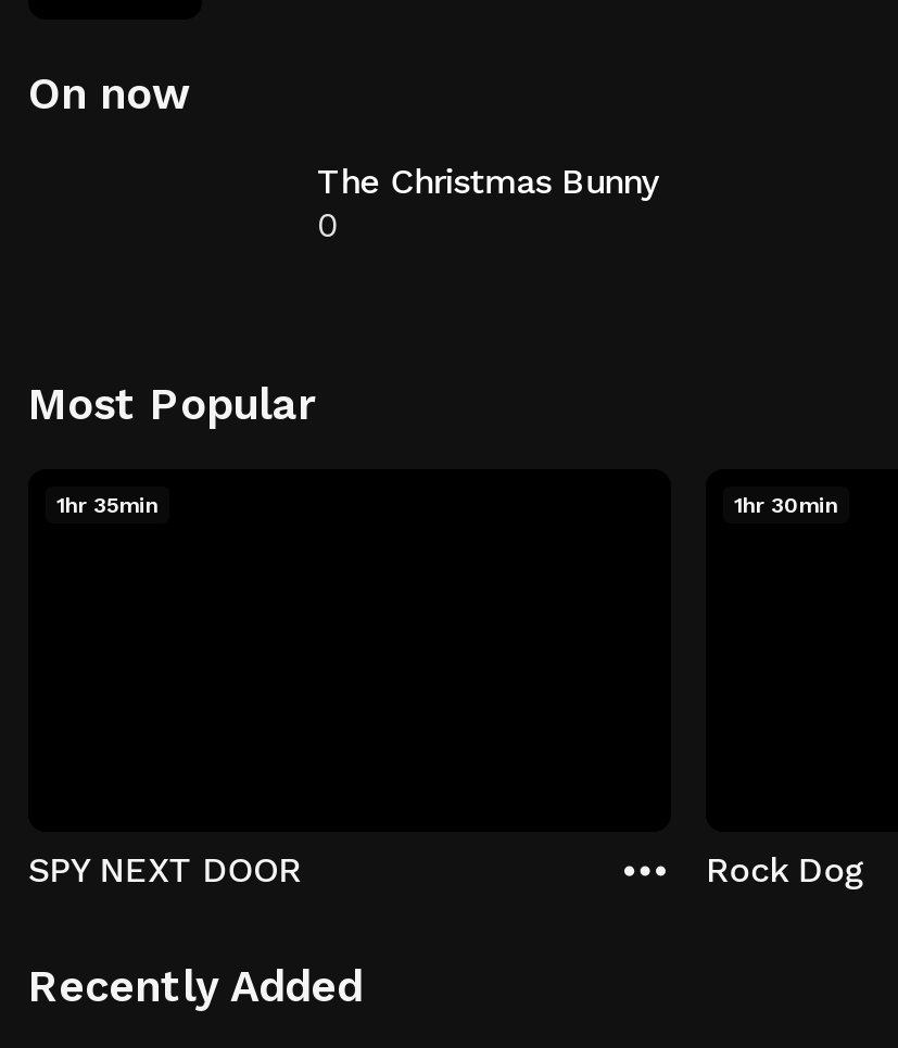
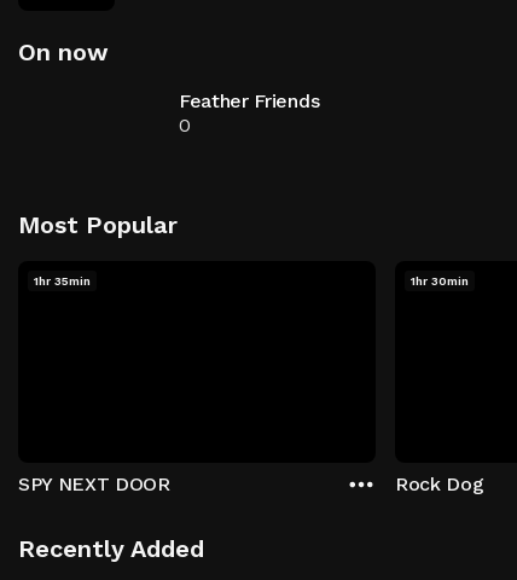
- The Christmas Bunny
+ Feather Friends
